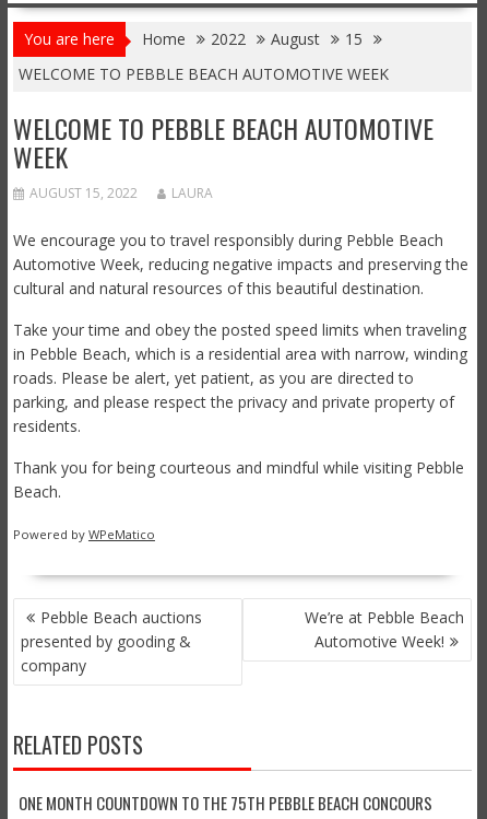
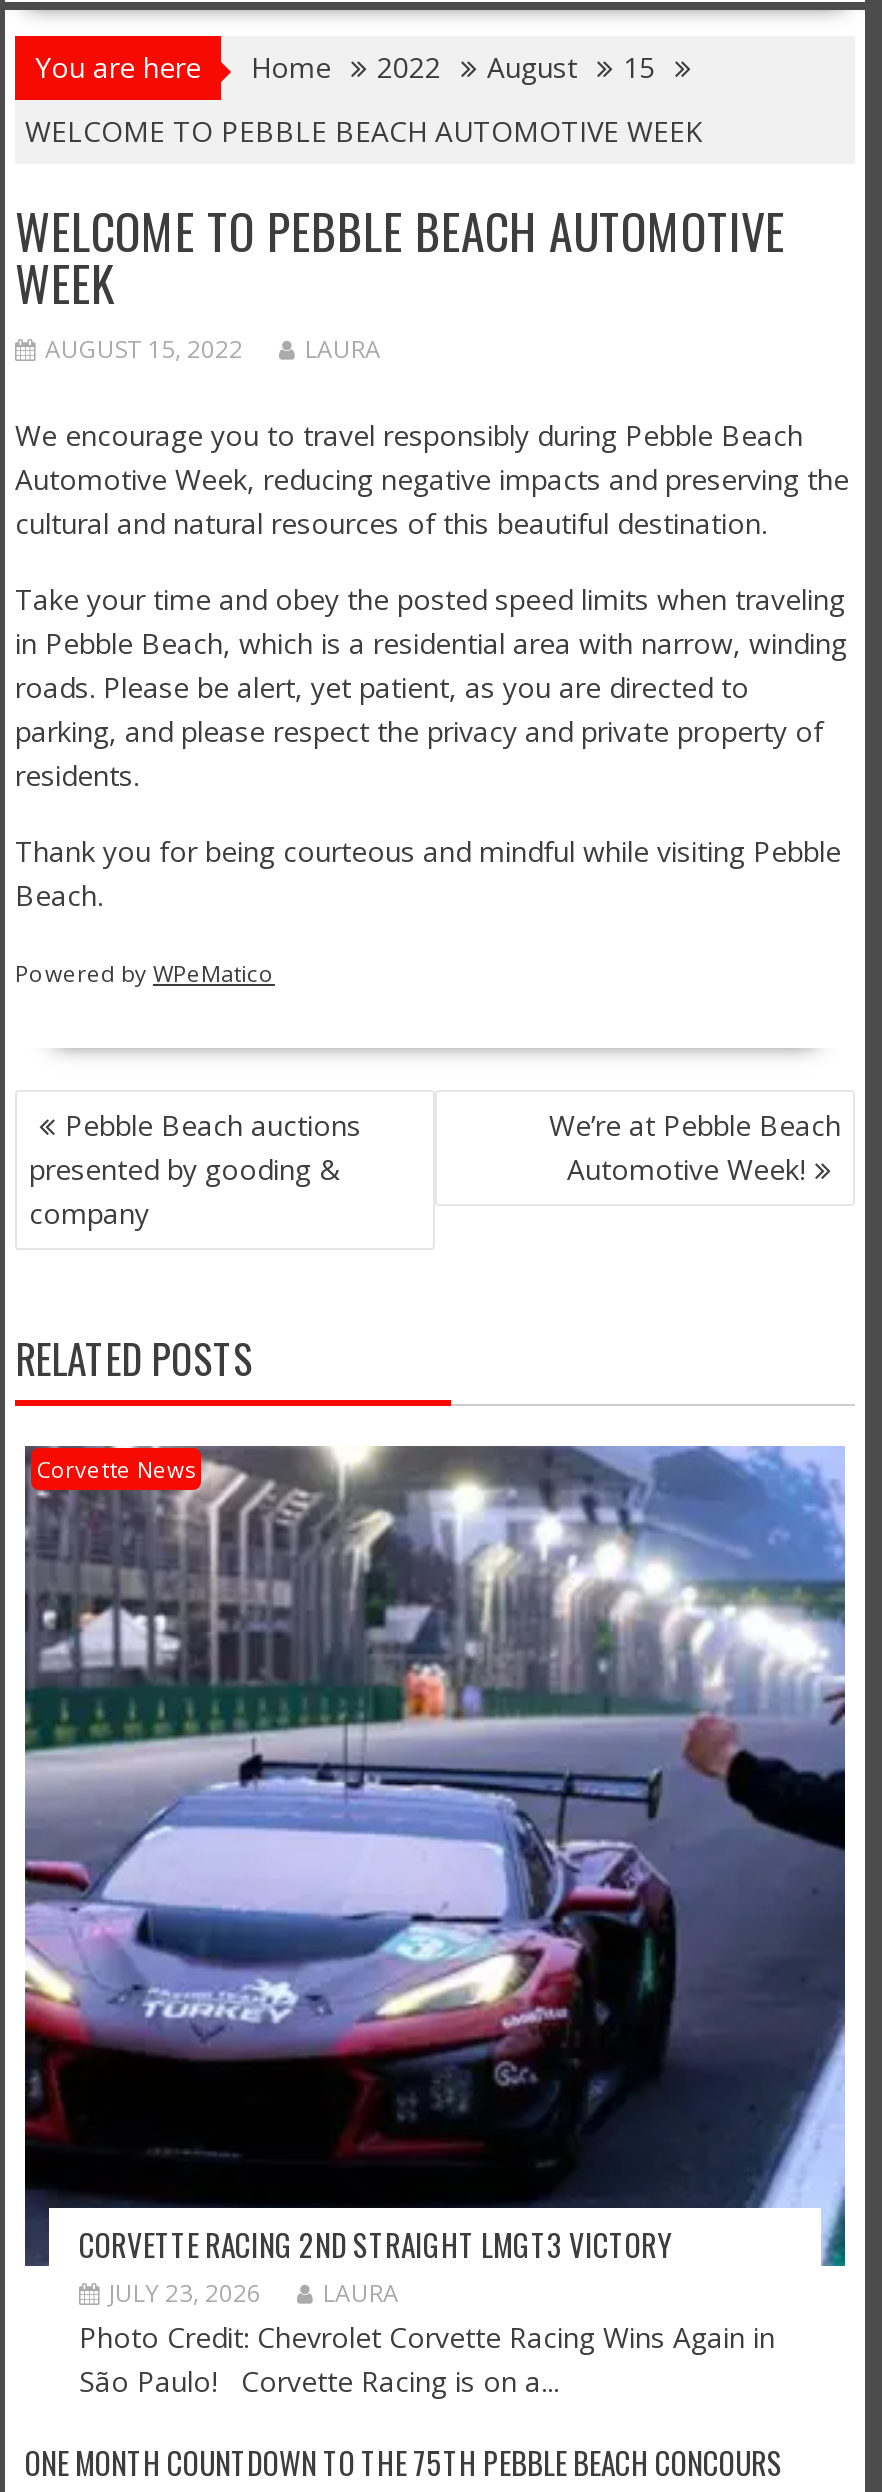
+ [image]
+ Corvette News

+ CORVETTE RACING 2ND STRAIGHT LMGT3 VICTORY
+ JULY 23, 2026
+ LAURA
+ Photo Credit: Chevrolet Corvette Racing Wins Again in
+ São Paulo! Corvette Racing is on a...
